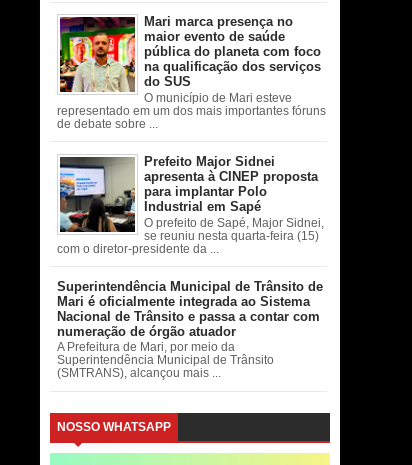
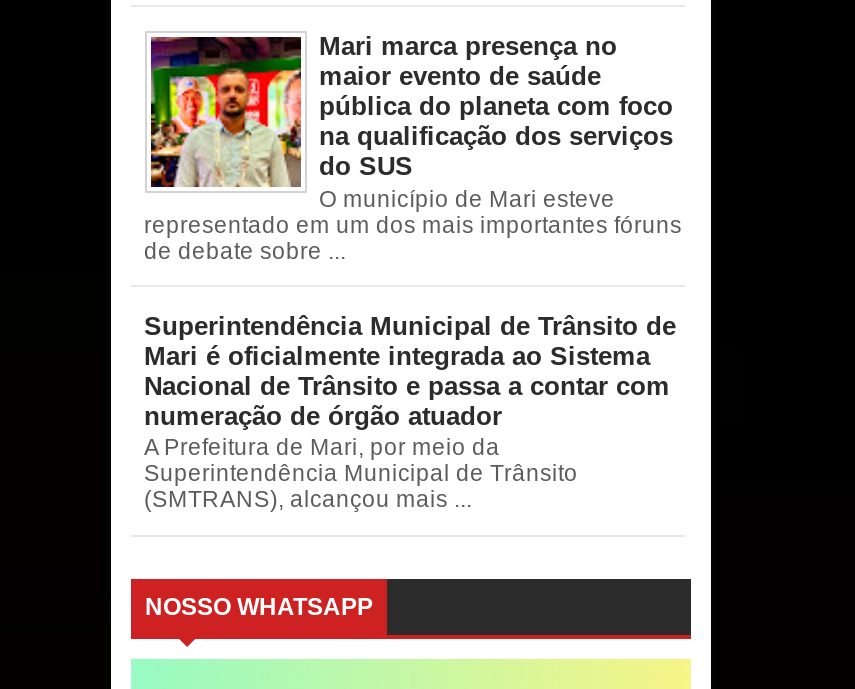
- [image]
- Prefeito Major Sidnei
- apresenta à CINEP proposta
- para implantar Polo
- Industrial em Sapé
- O prefeito de Sapé, Major Sidnei,
- se reuniu nesta quarta-feira (15)
- com o diretor-presidente da ...
